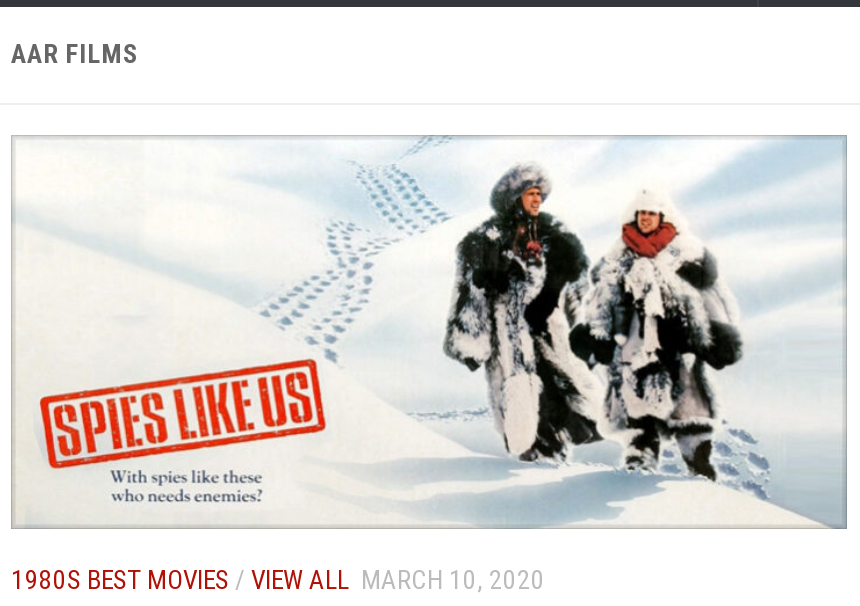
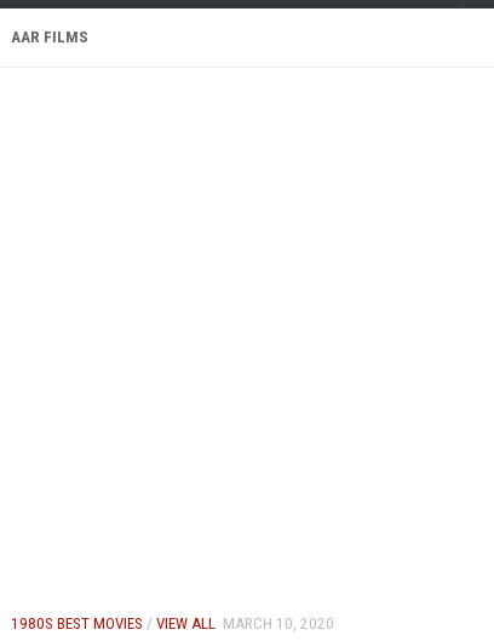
- [image]
